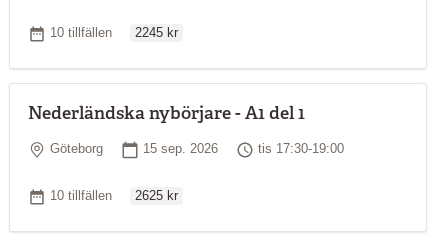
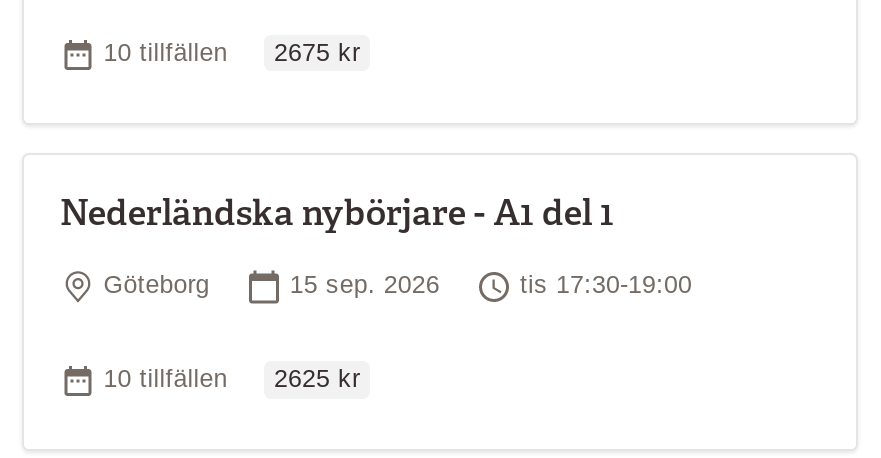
- 2245 kr
+ 2675 kr
